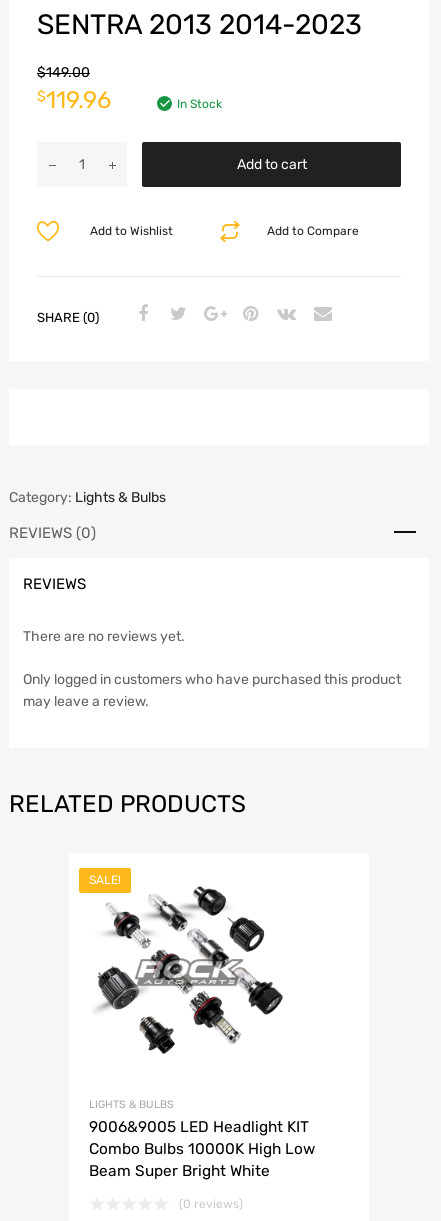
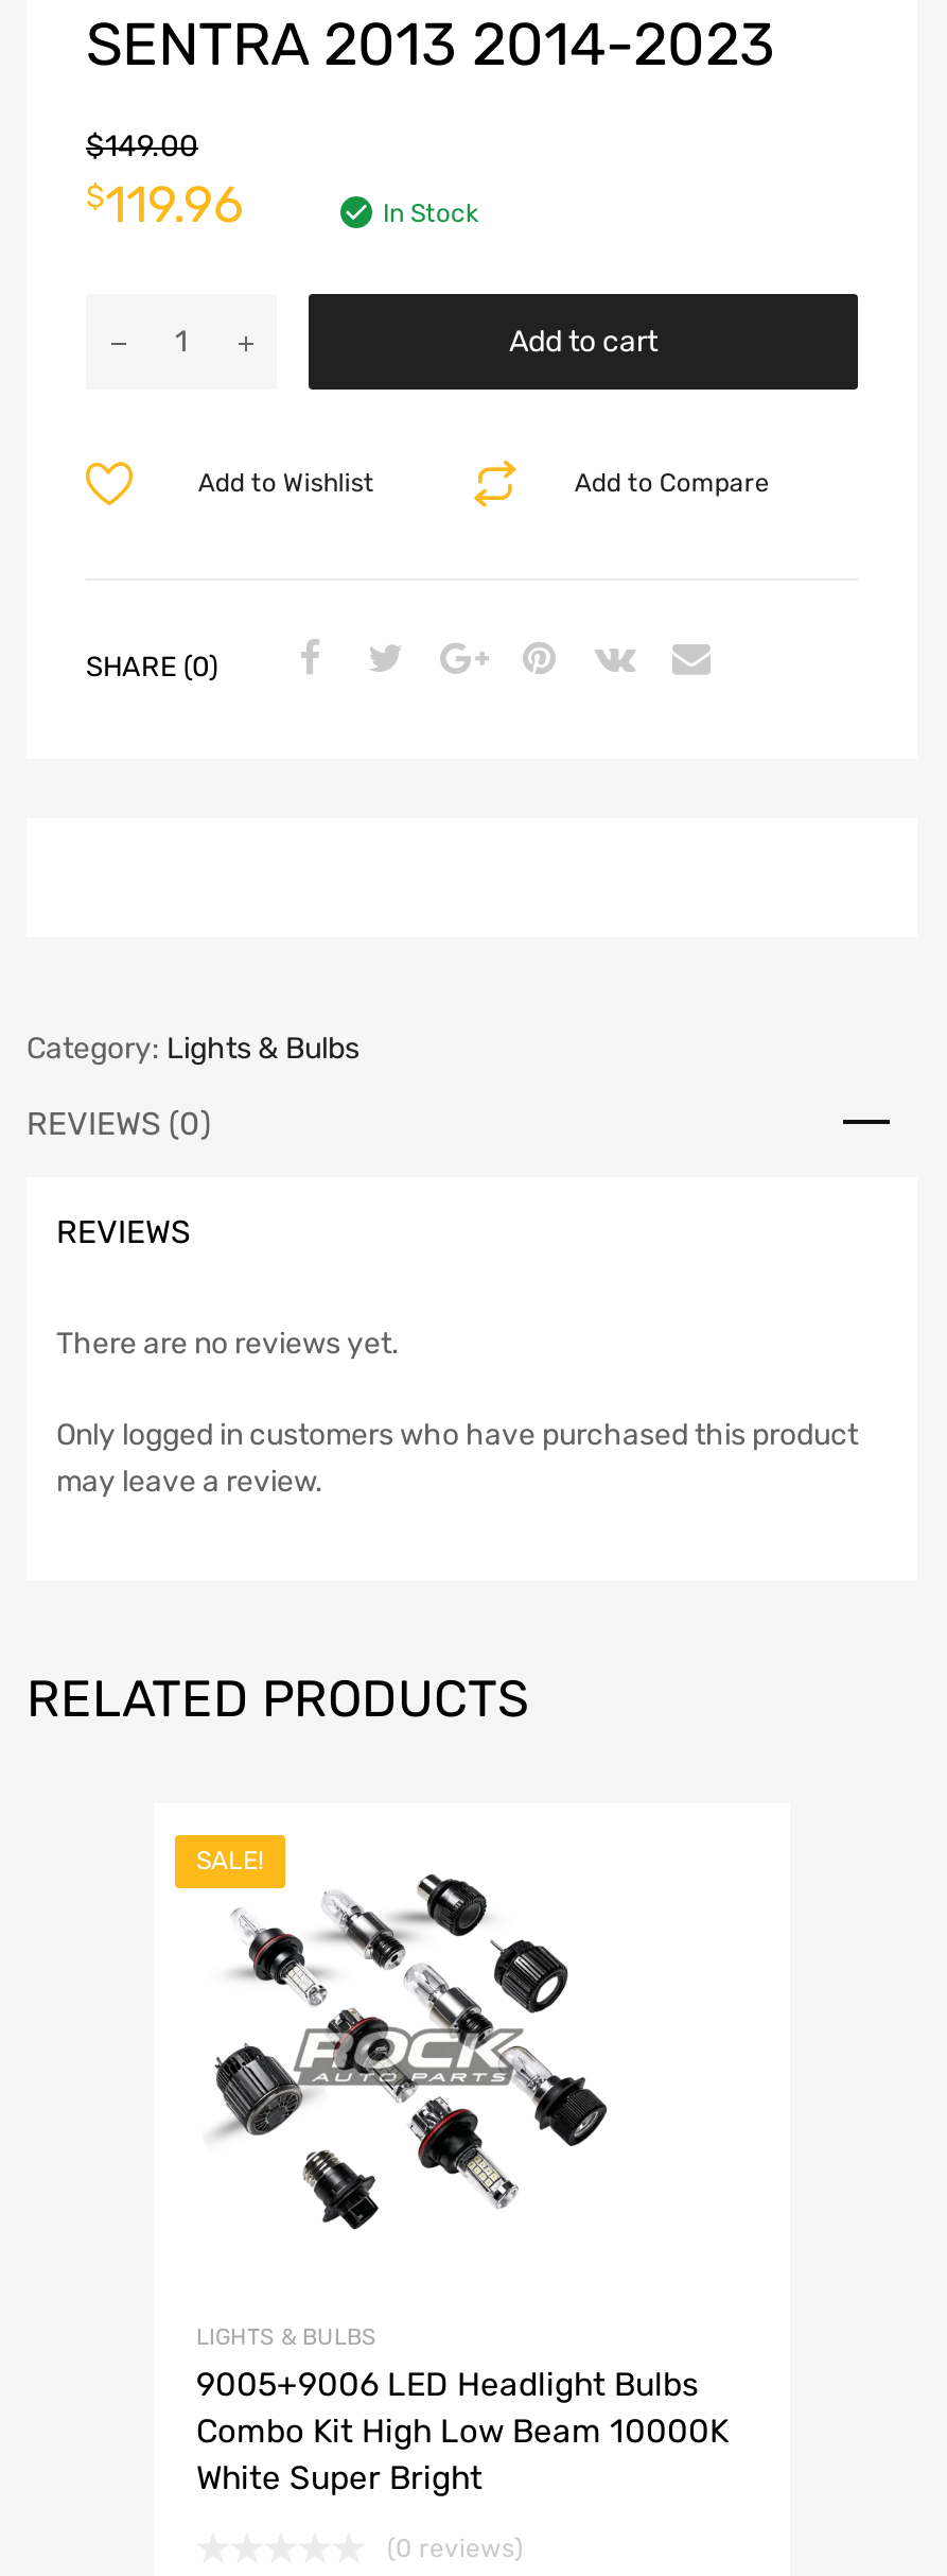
- 9006&9005 LED Headlight KIT
- Combo Bulbs 10000K High Low
- Beam Super Bright White
+ 9005+9006 LED Headlight Bulbs
+ Combo Kit High Low Beam 10000K
+ White Super Bright
